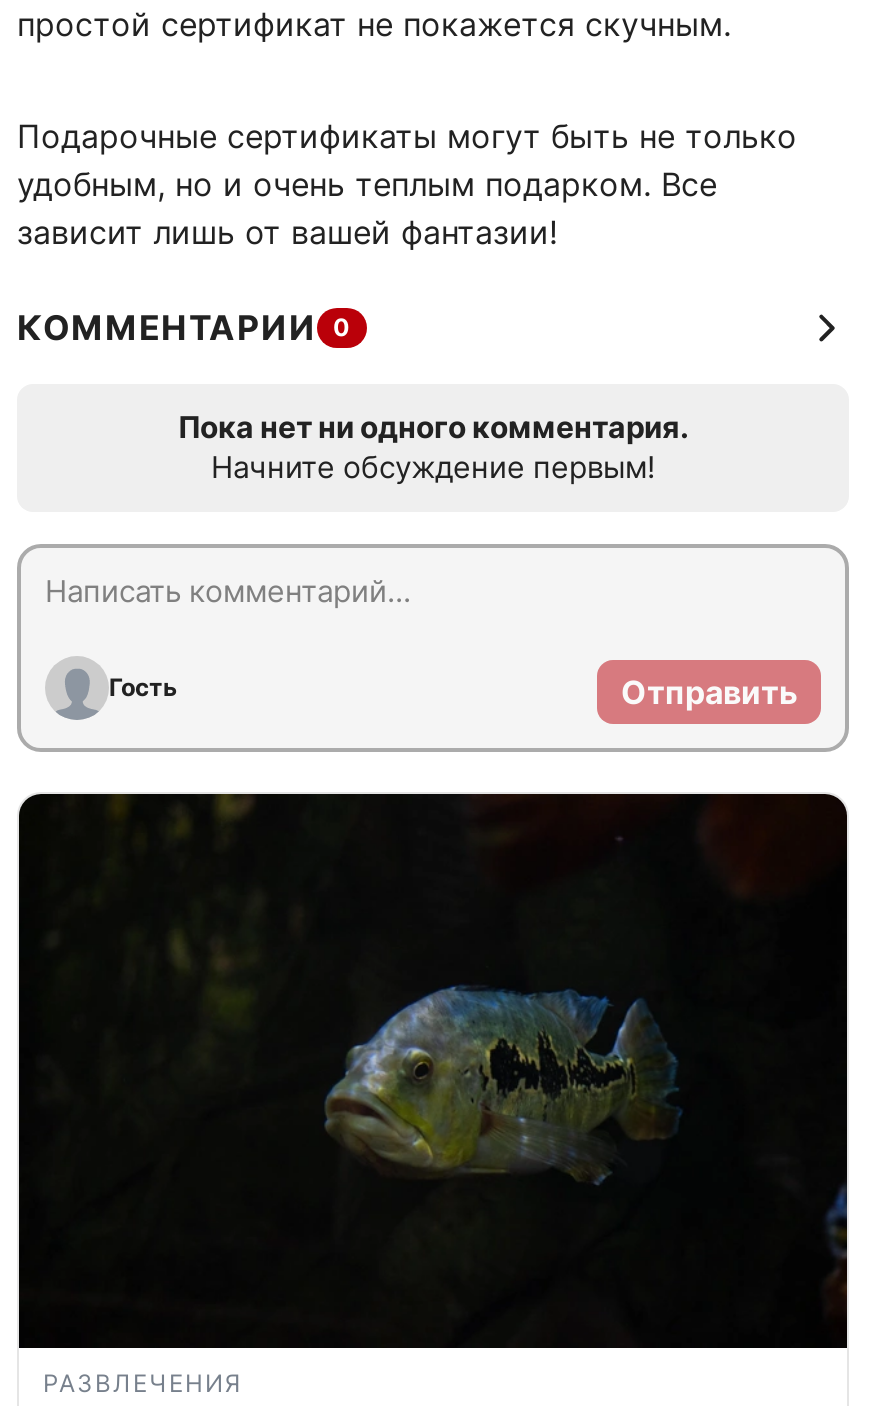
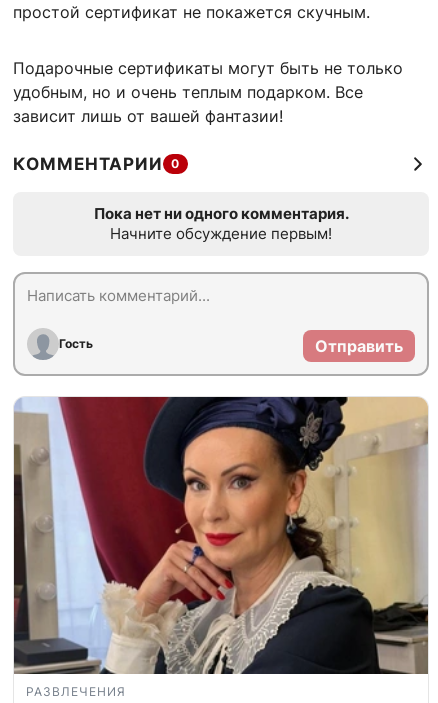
- [image]
+ [image]
